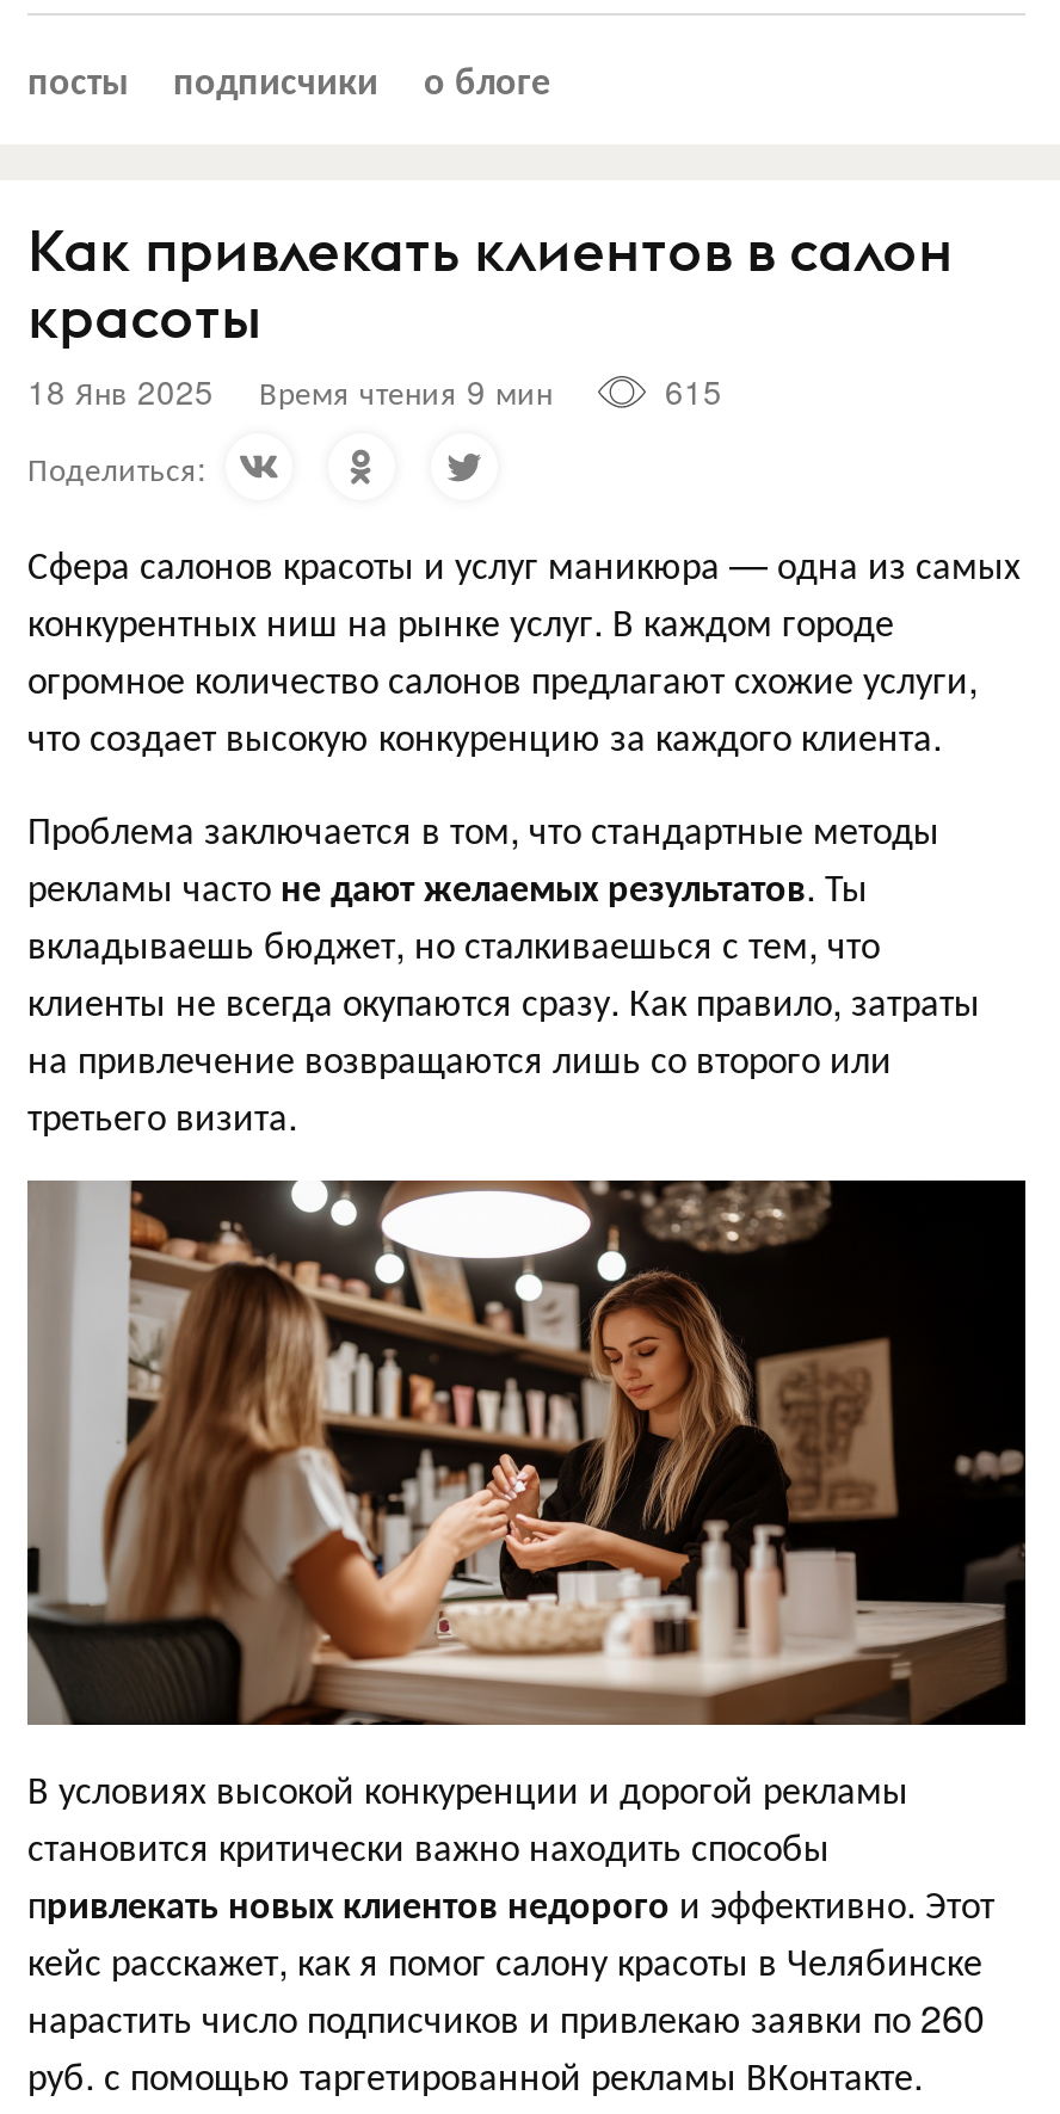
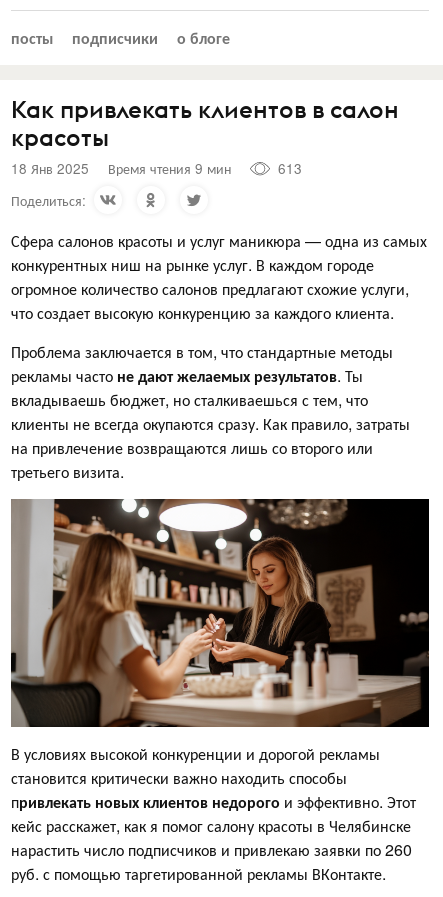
- 615
+ 613
